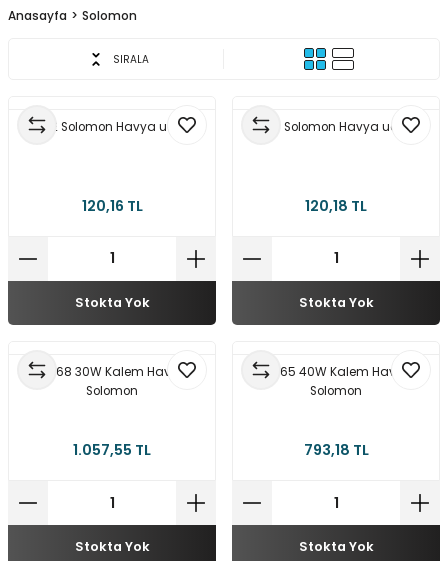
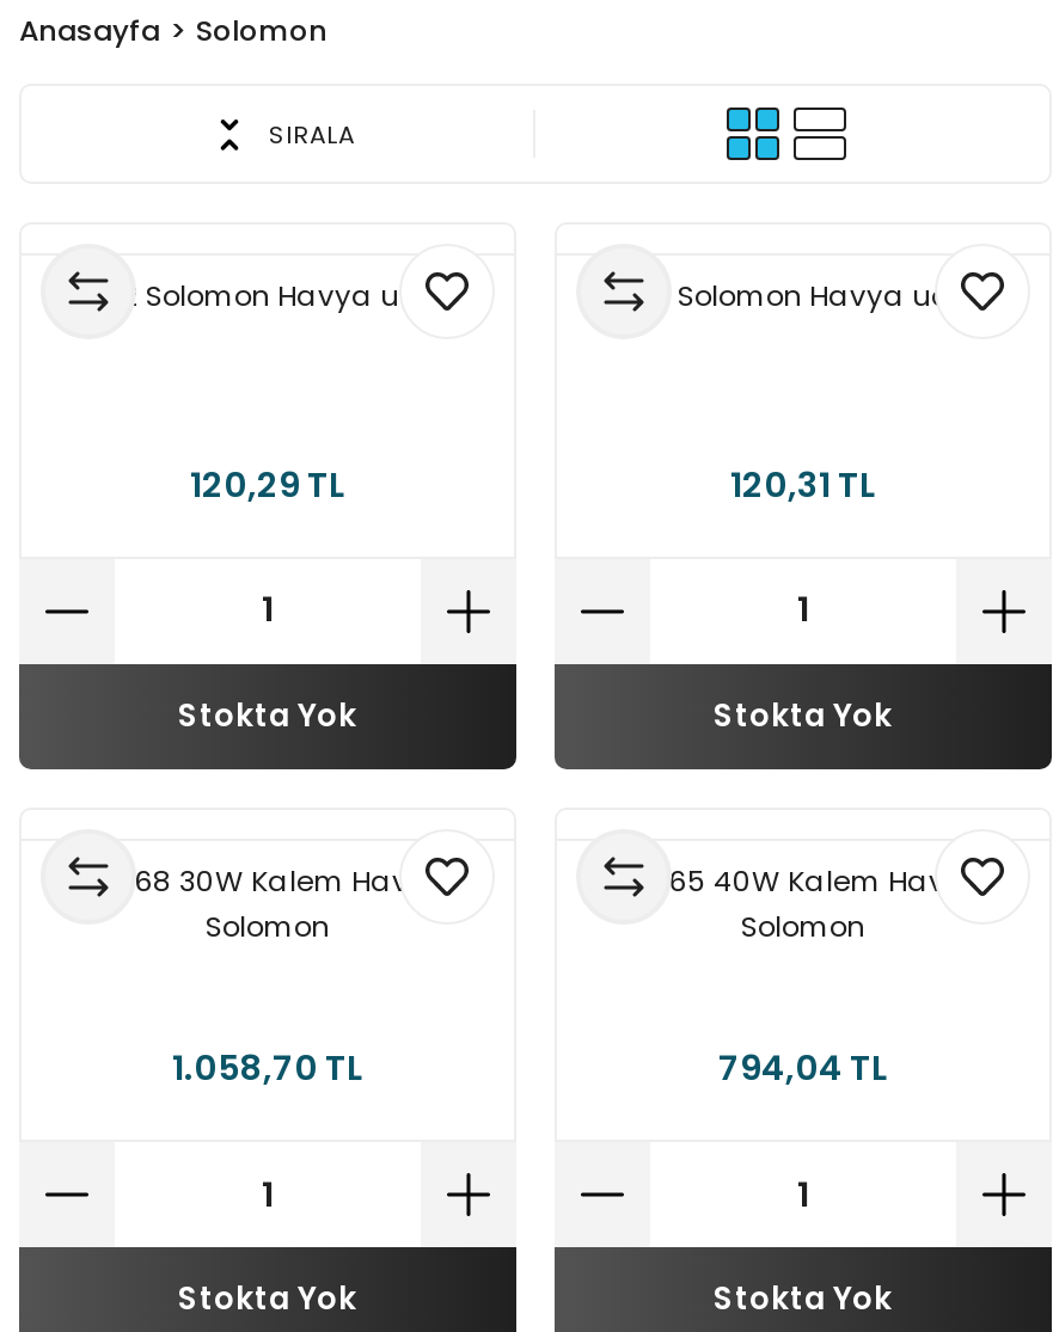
- 120,16 TL
+ 120,29 TL

- 120,18 TL
+ 120,31 TL

- 1.057,55 TL
+ 1.058,70 TL

- 793,18 TL
+ 794,04 TL
